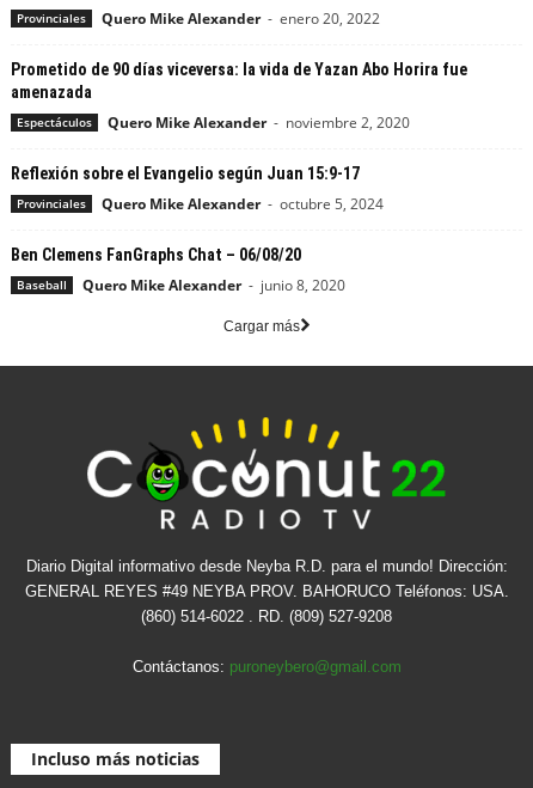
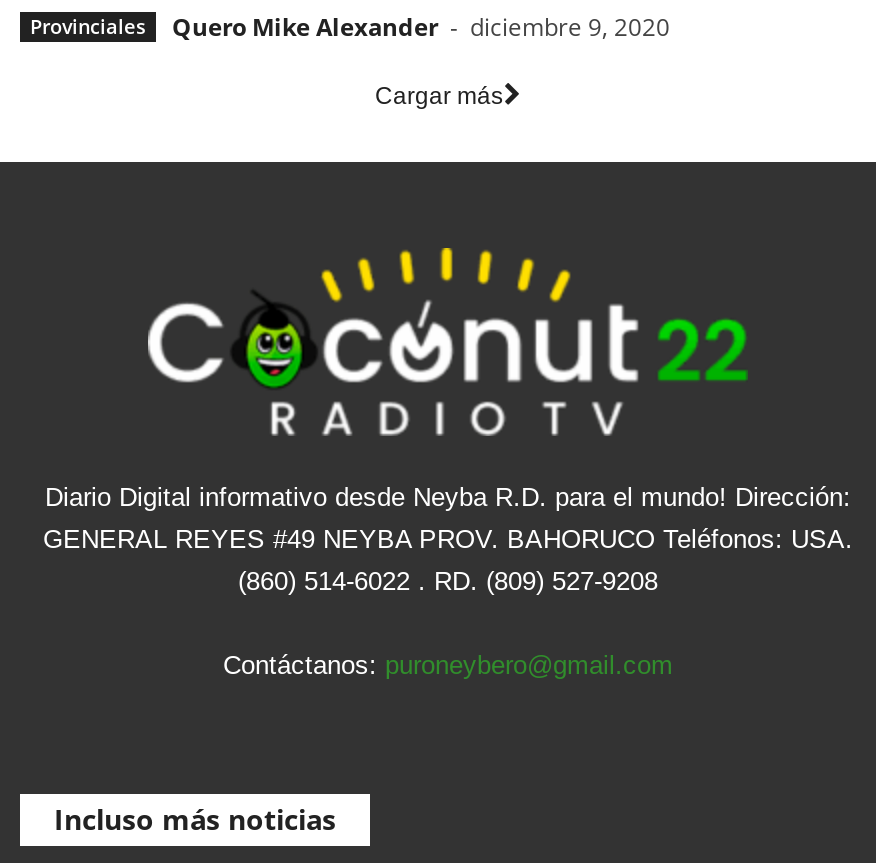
- Quero Mike Alexander - enero 20, 2022
- Prometido de 90 días viceversa: la vida de Yazan Abo Horira fue
- amenazada
- Espectáculos
- Quero Mike Alexander - noviembre 2, 2020
- Reflexión sobre el Evangelio según Juan 15:9-17
- Provinciales
- Quero Mike Alexander - octubre 5, 2024
- Ben Clemens FanGraphs Chat – 06/08/20
- Baseball
- Quero Mike Alexander - junio 8, 2020
+ Quero Mike Alexander - diciembre 9, 2020
